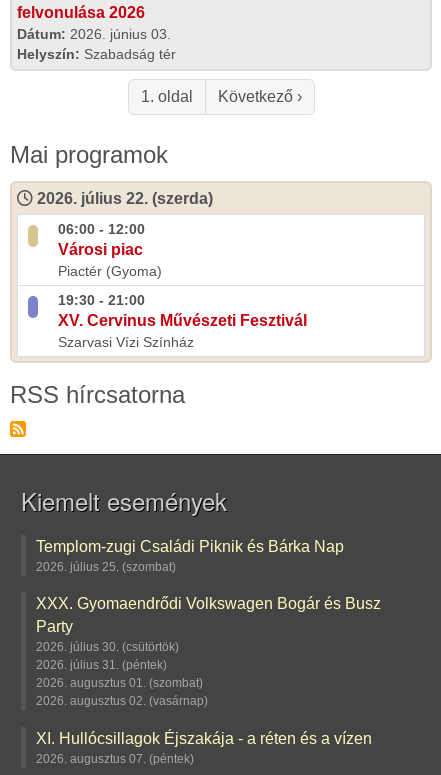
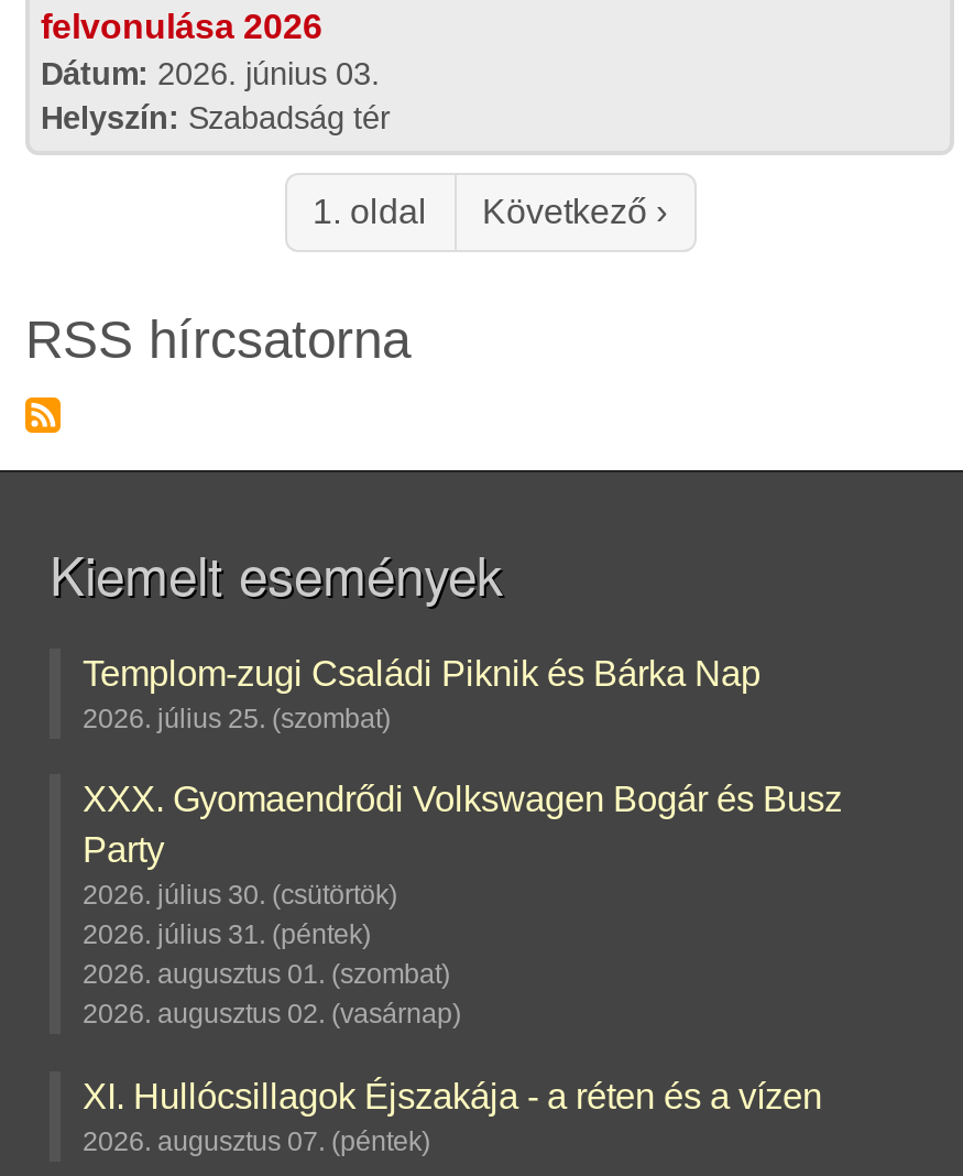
- [image]
- Mai programok
- 2026. július 22. (szerda)
- 06:00 - 12:00
- Városi piac
- Piactér (Gyoma)
- 19:30 - 21:00
- XV. Cervinus Művészeti Fesztivál
- Szarvasi Vízi Színház
